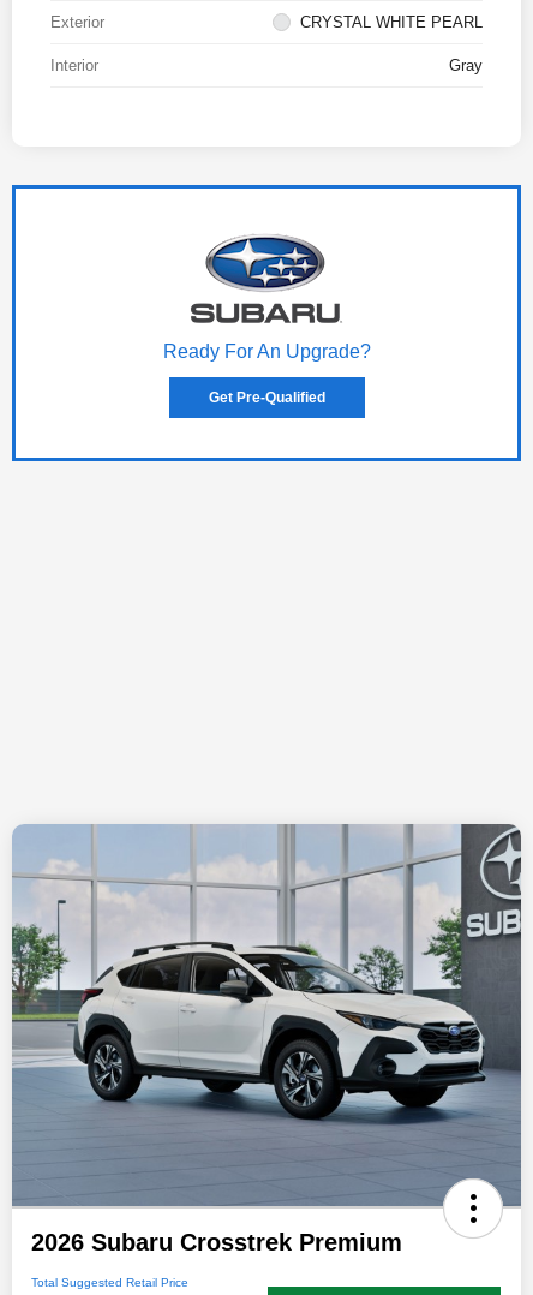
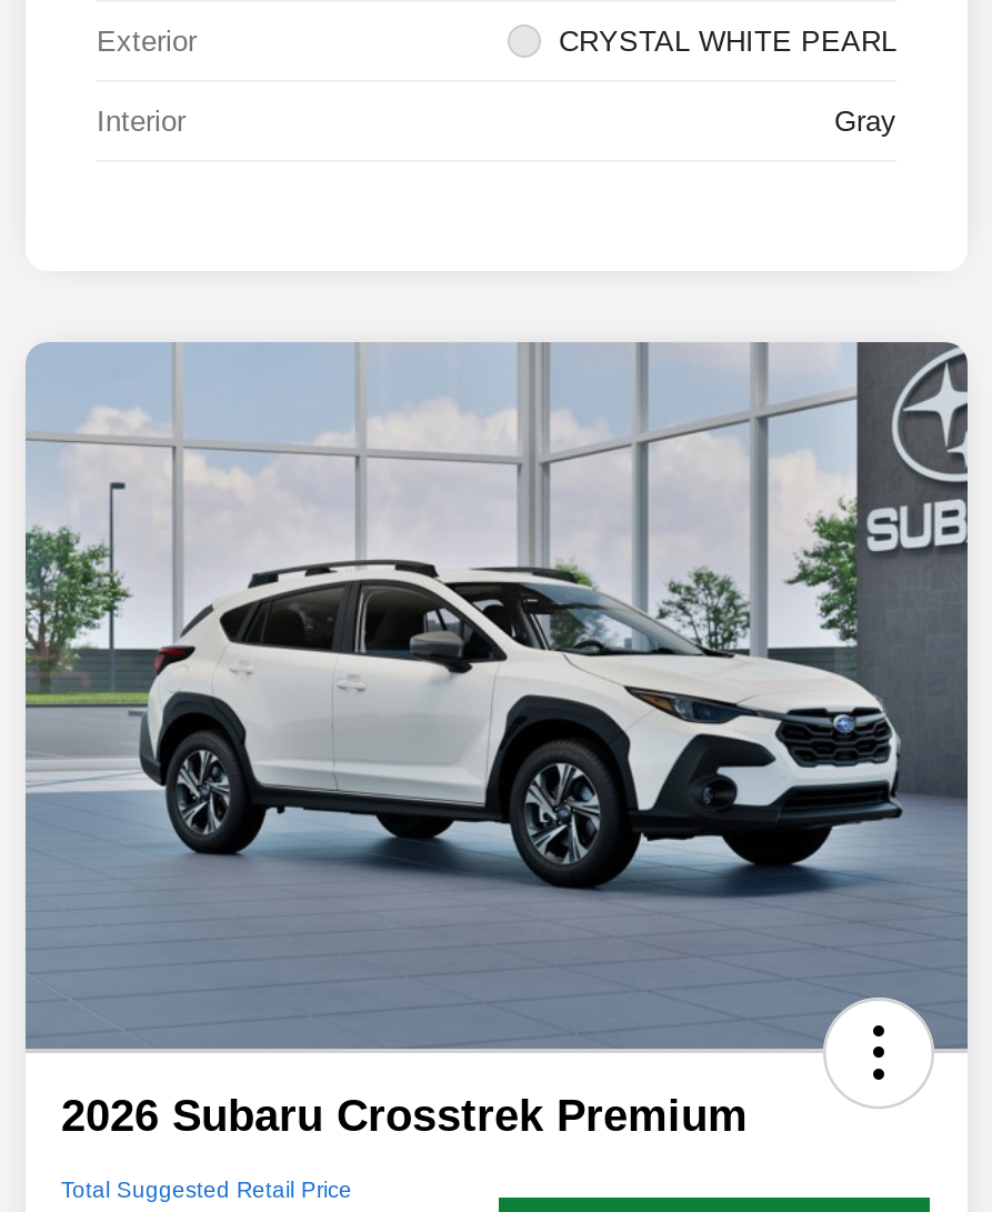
- [image]
- Ready For An Upgrade?
- Get Pre-Qualified
